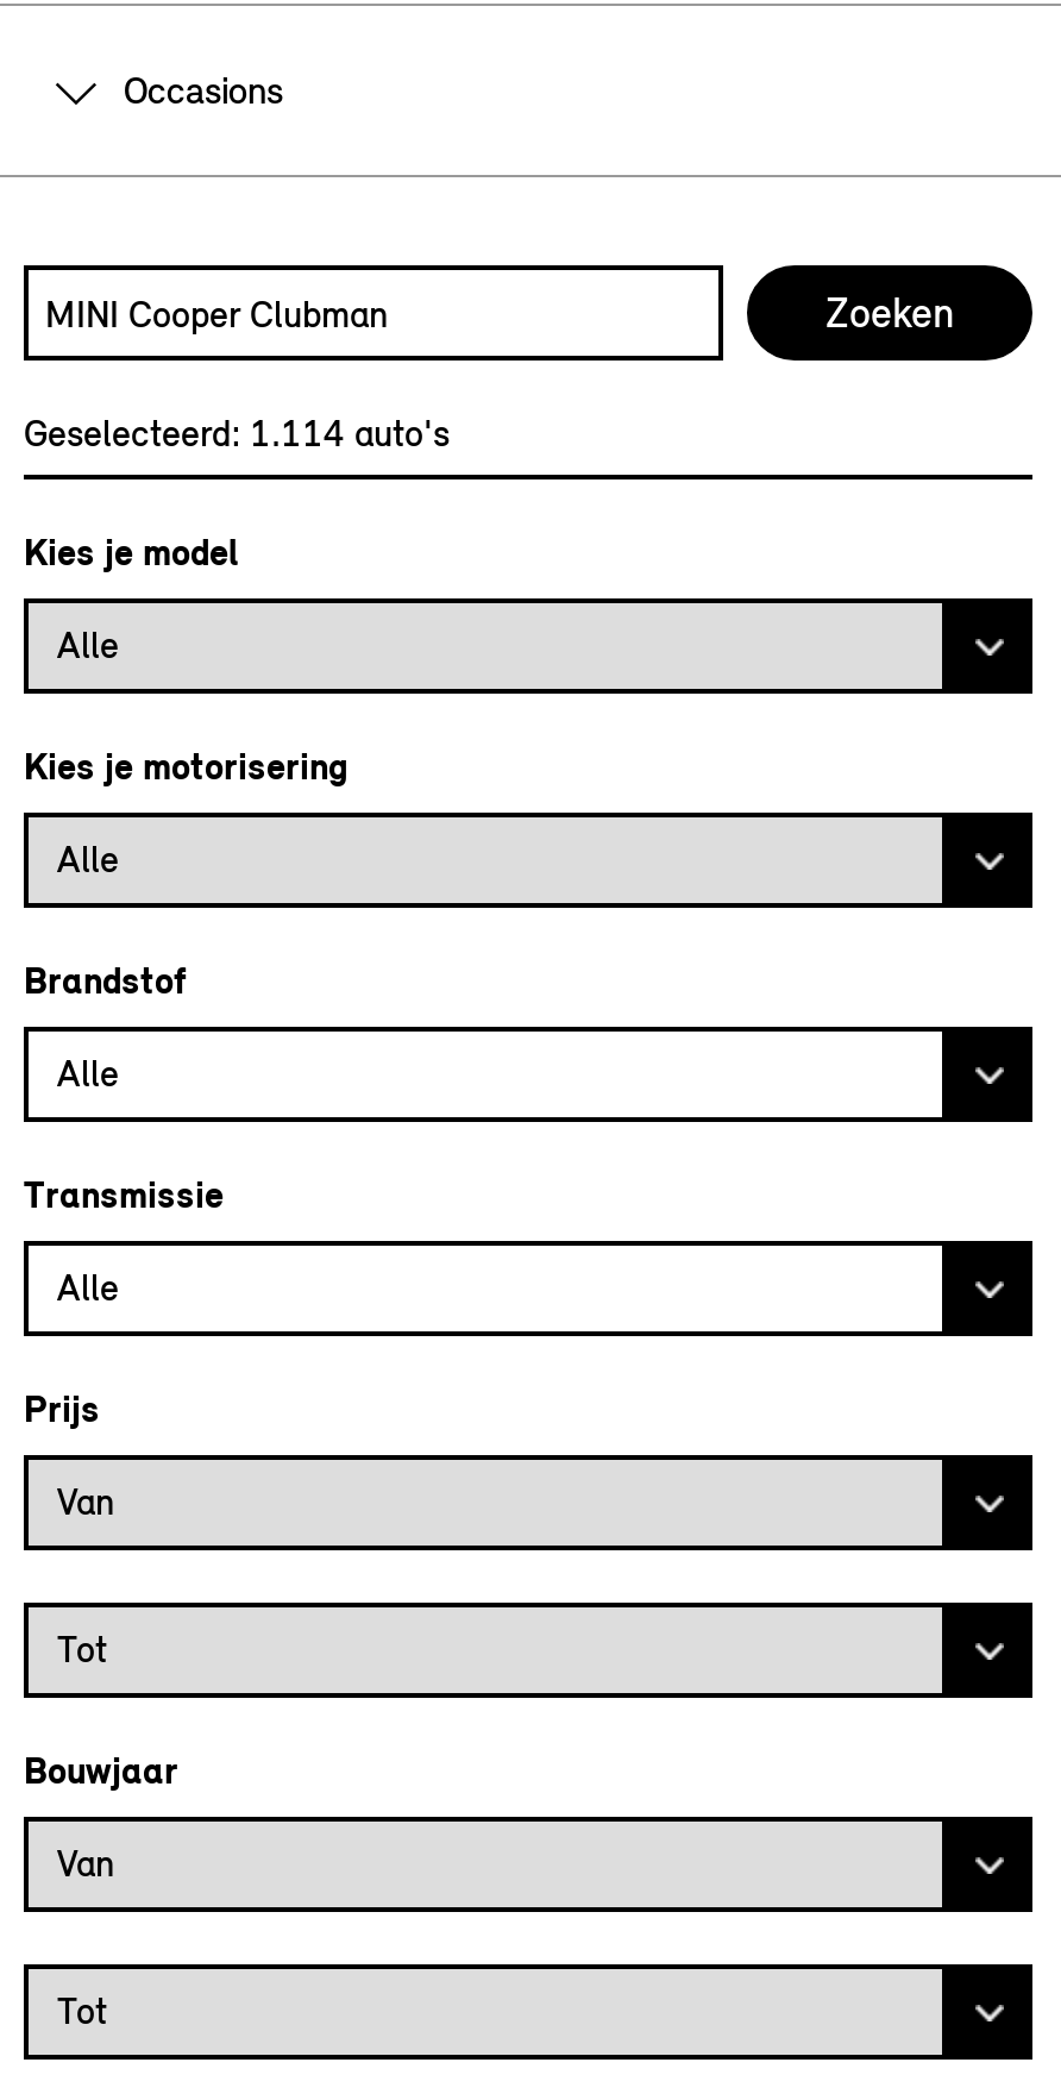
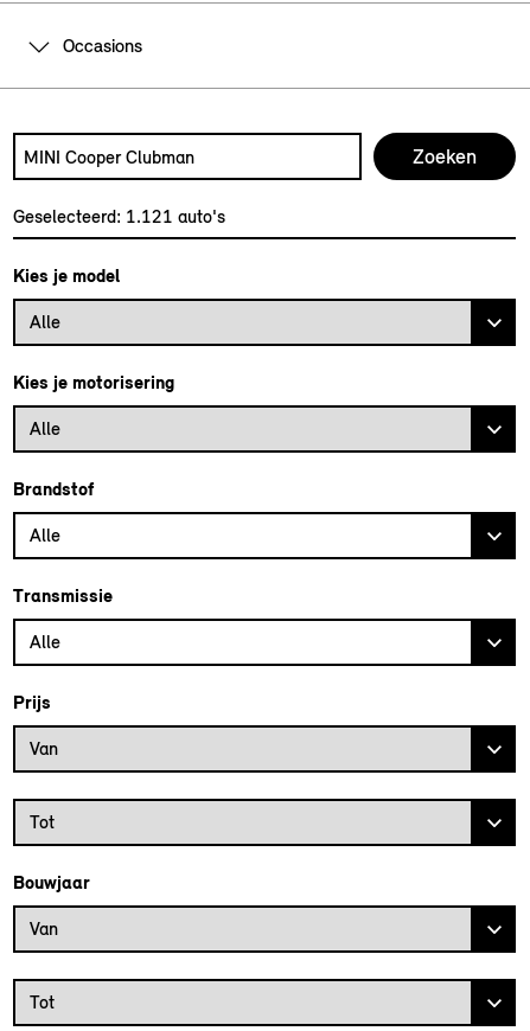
- Geselecteerd: 1.114 auto's
+ Geselecteerd: 1.121 auto's
